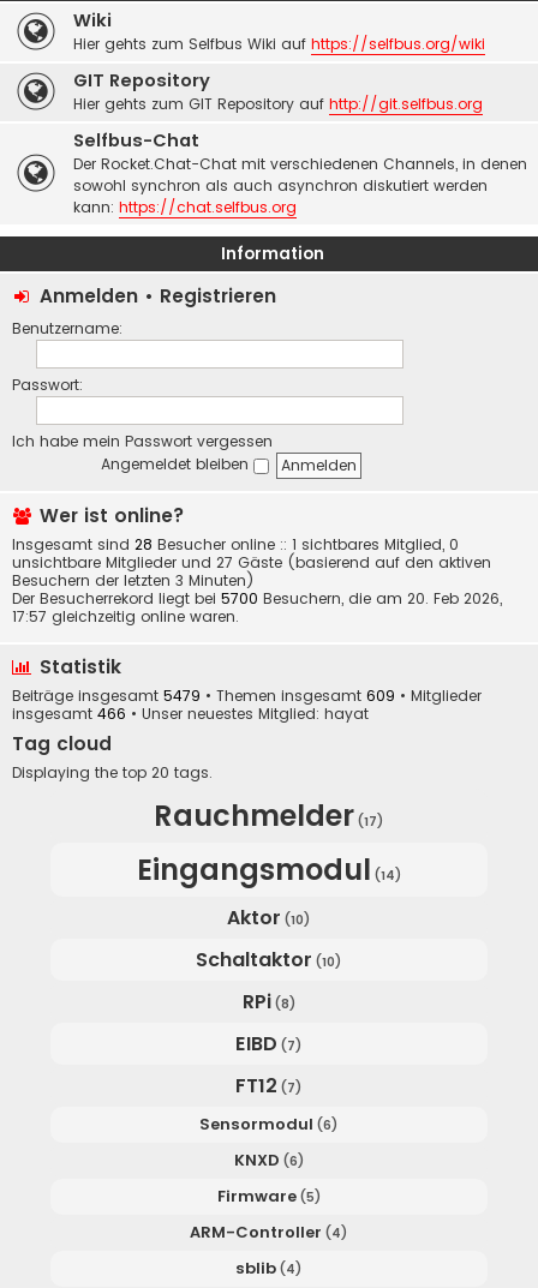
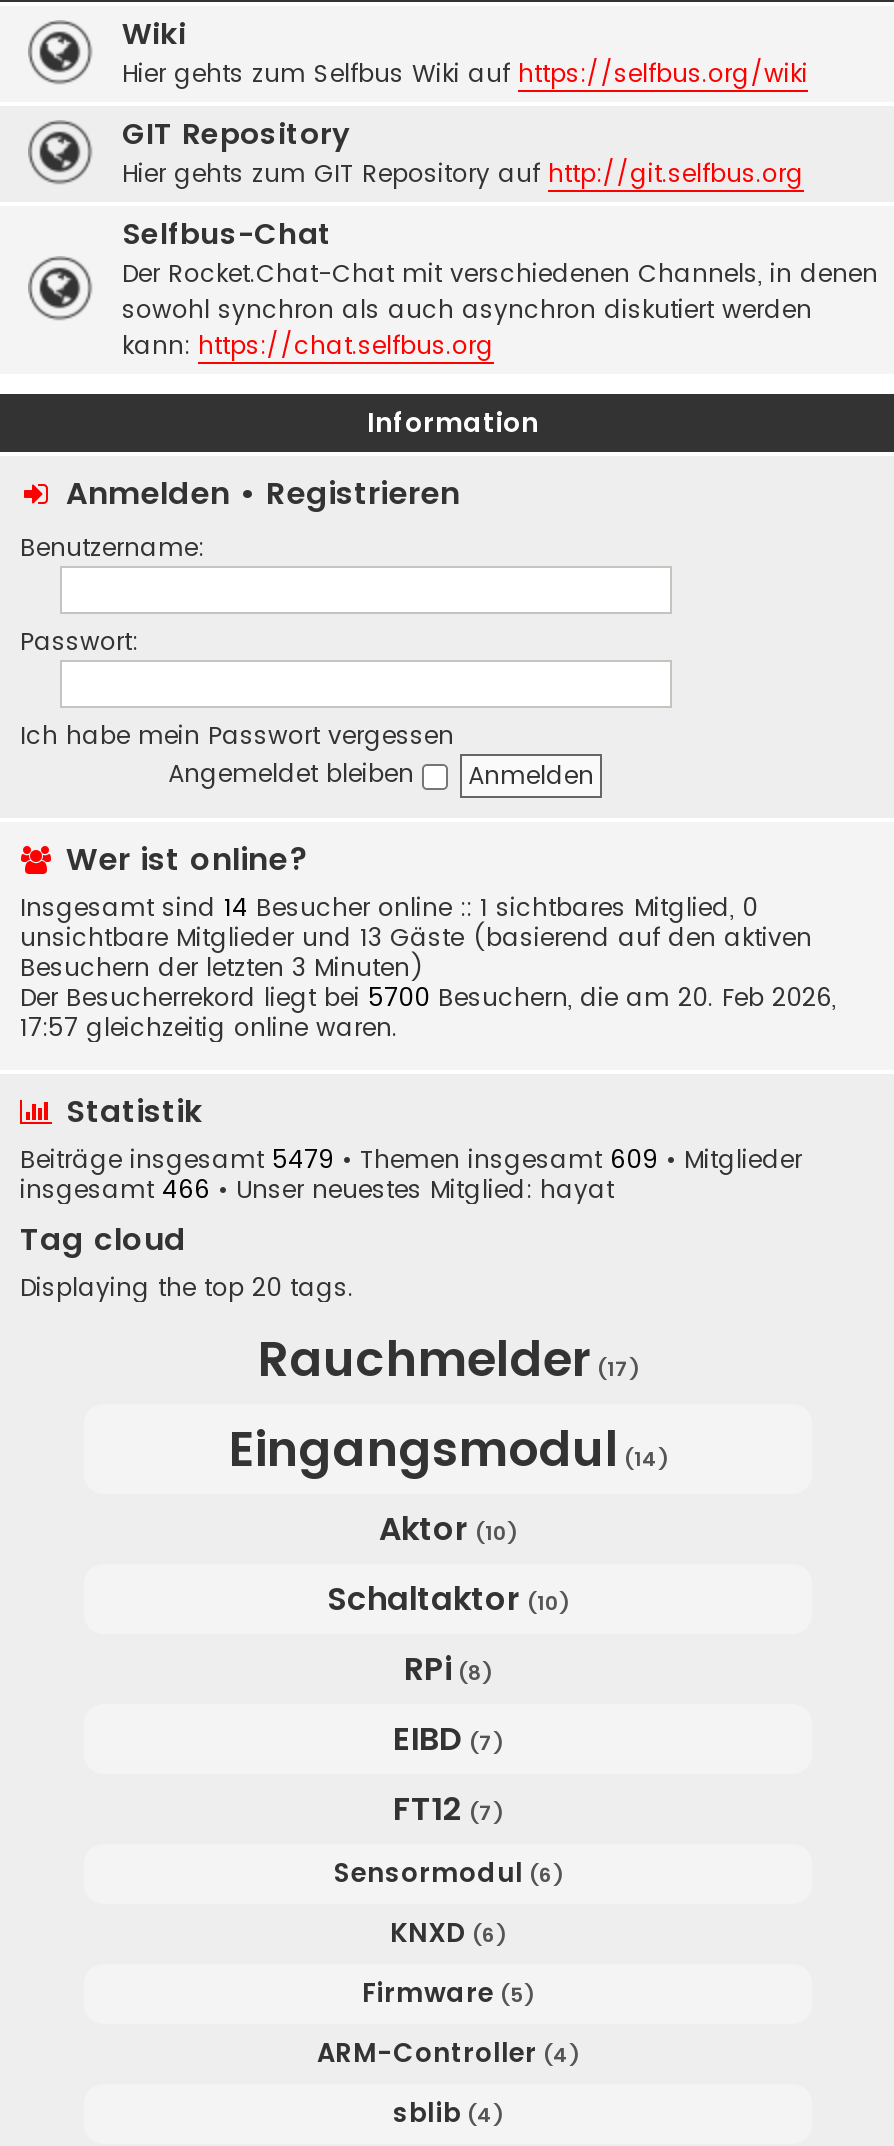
- Insgesamt sind 28 Besucher online :: 1 sichtbares Mitglied, 0
+ Insgesamt sind 14 Besucher online :: 1 sichtbares Mitglied, 0

- unsichtbare Mitglieder und 27 Gäste (basierend auf den aktiven
+ unsichtbare Mitglieder und 13 Gäste (basierend auf den aktiven
